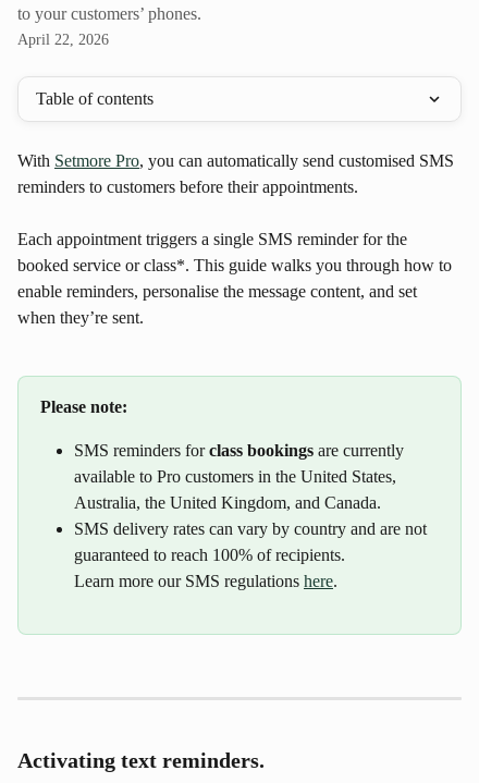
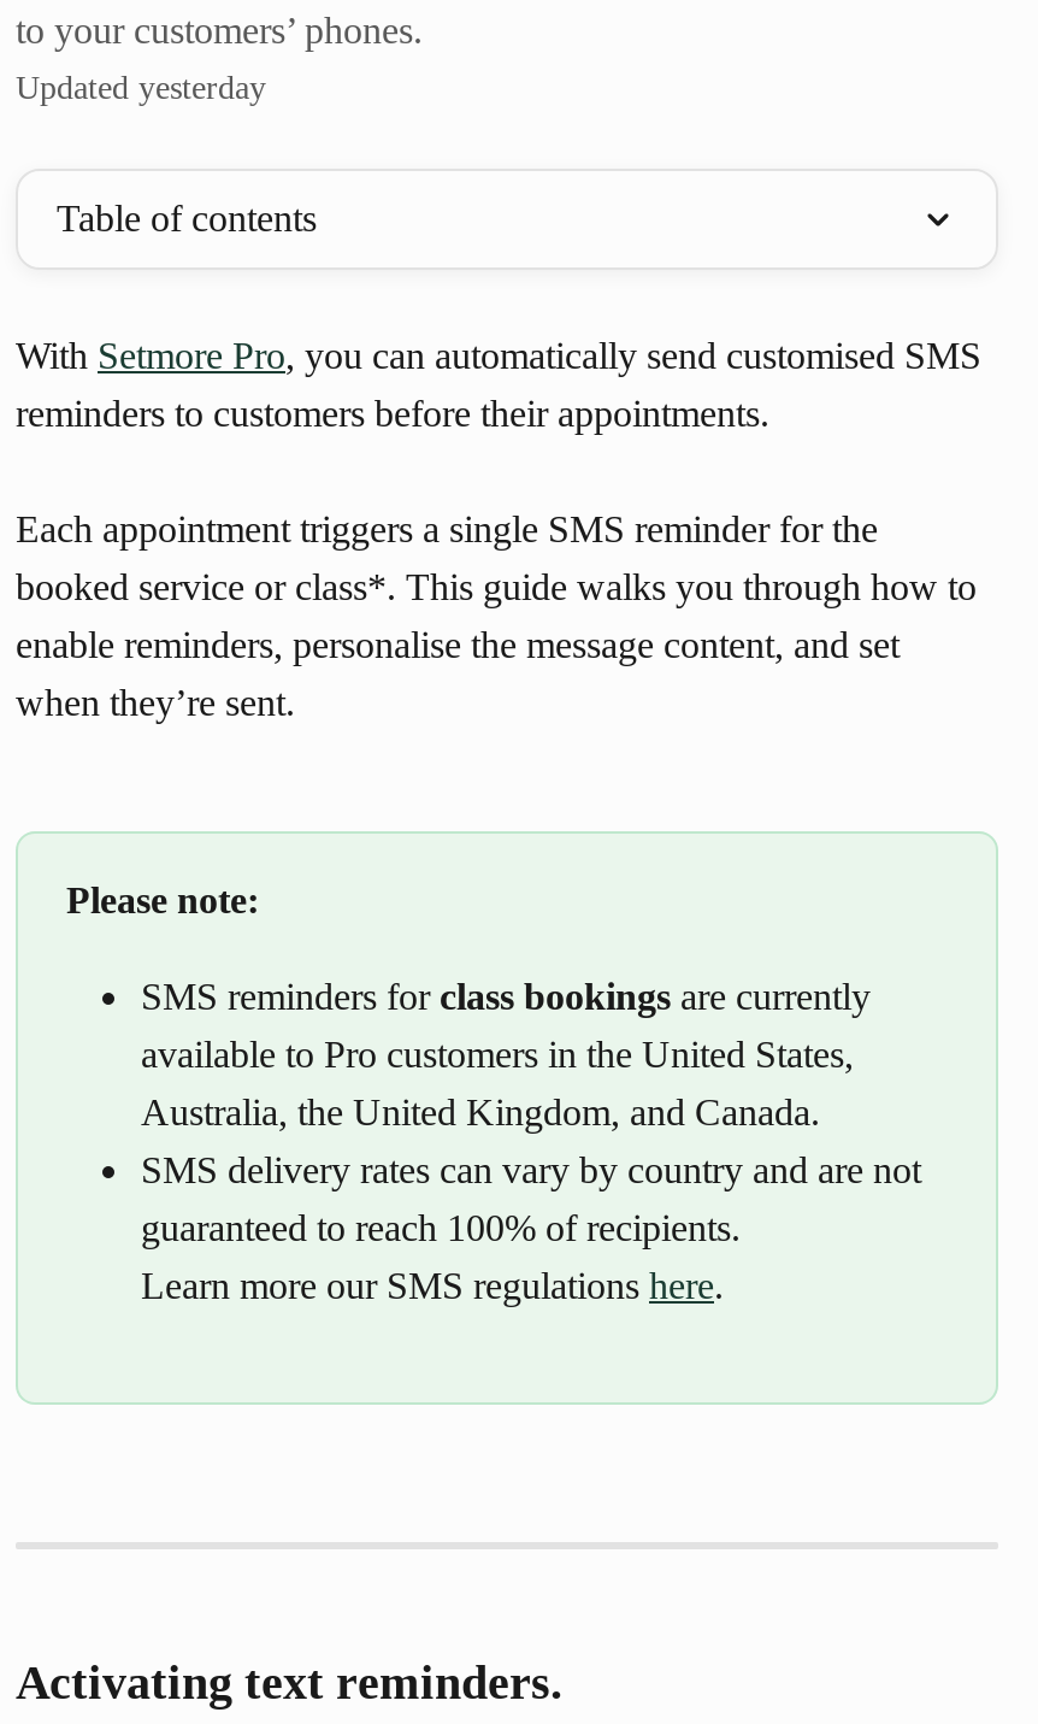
- April 22, 2026
+ Updated yesterday
